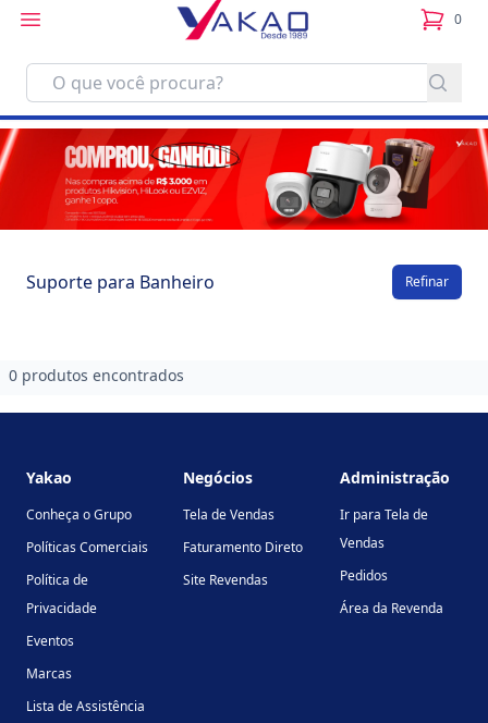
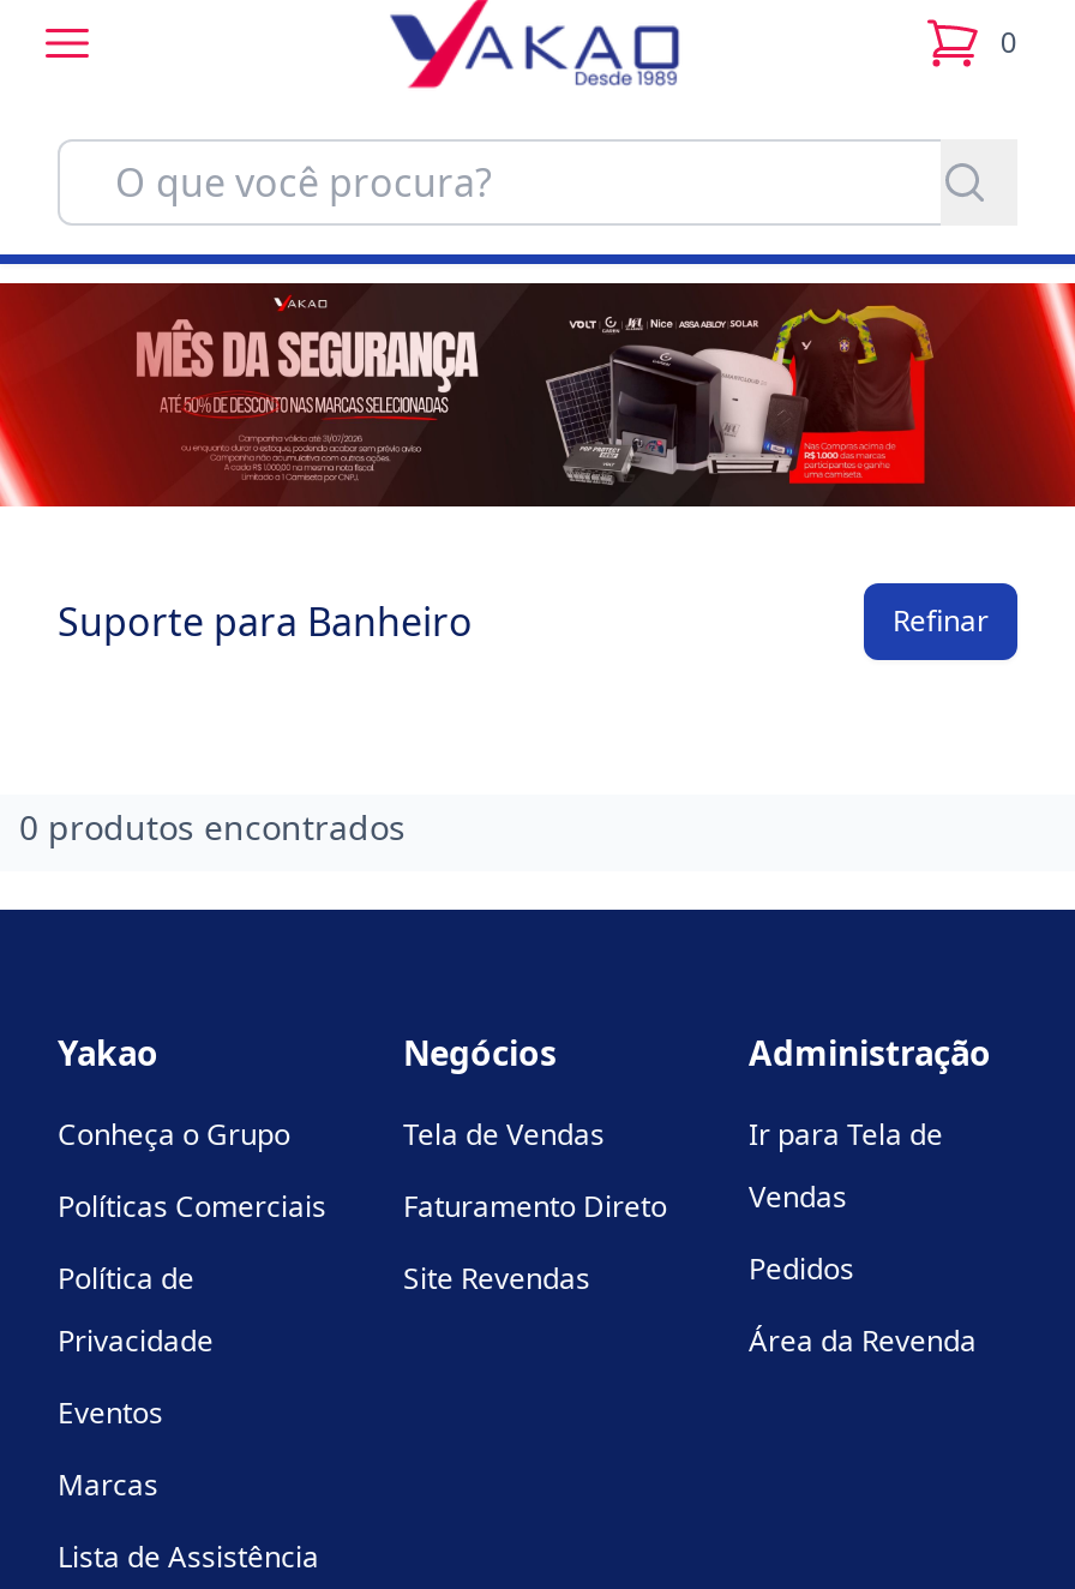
- [image]
+ [image]
